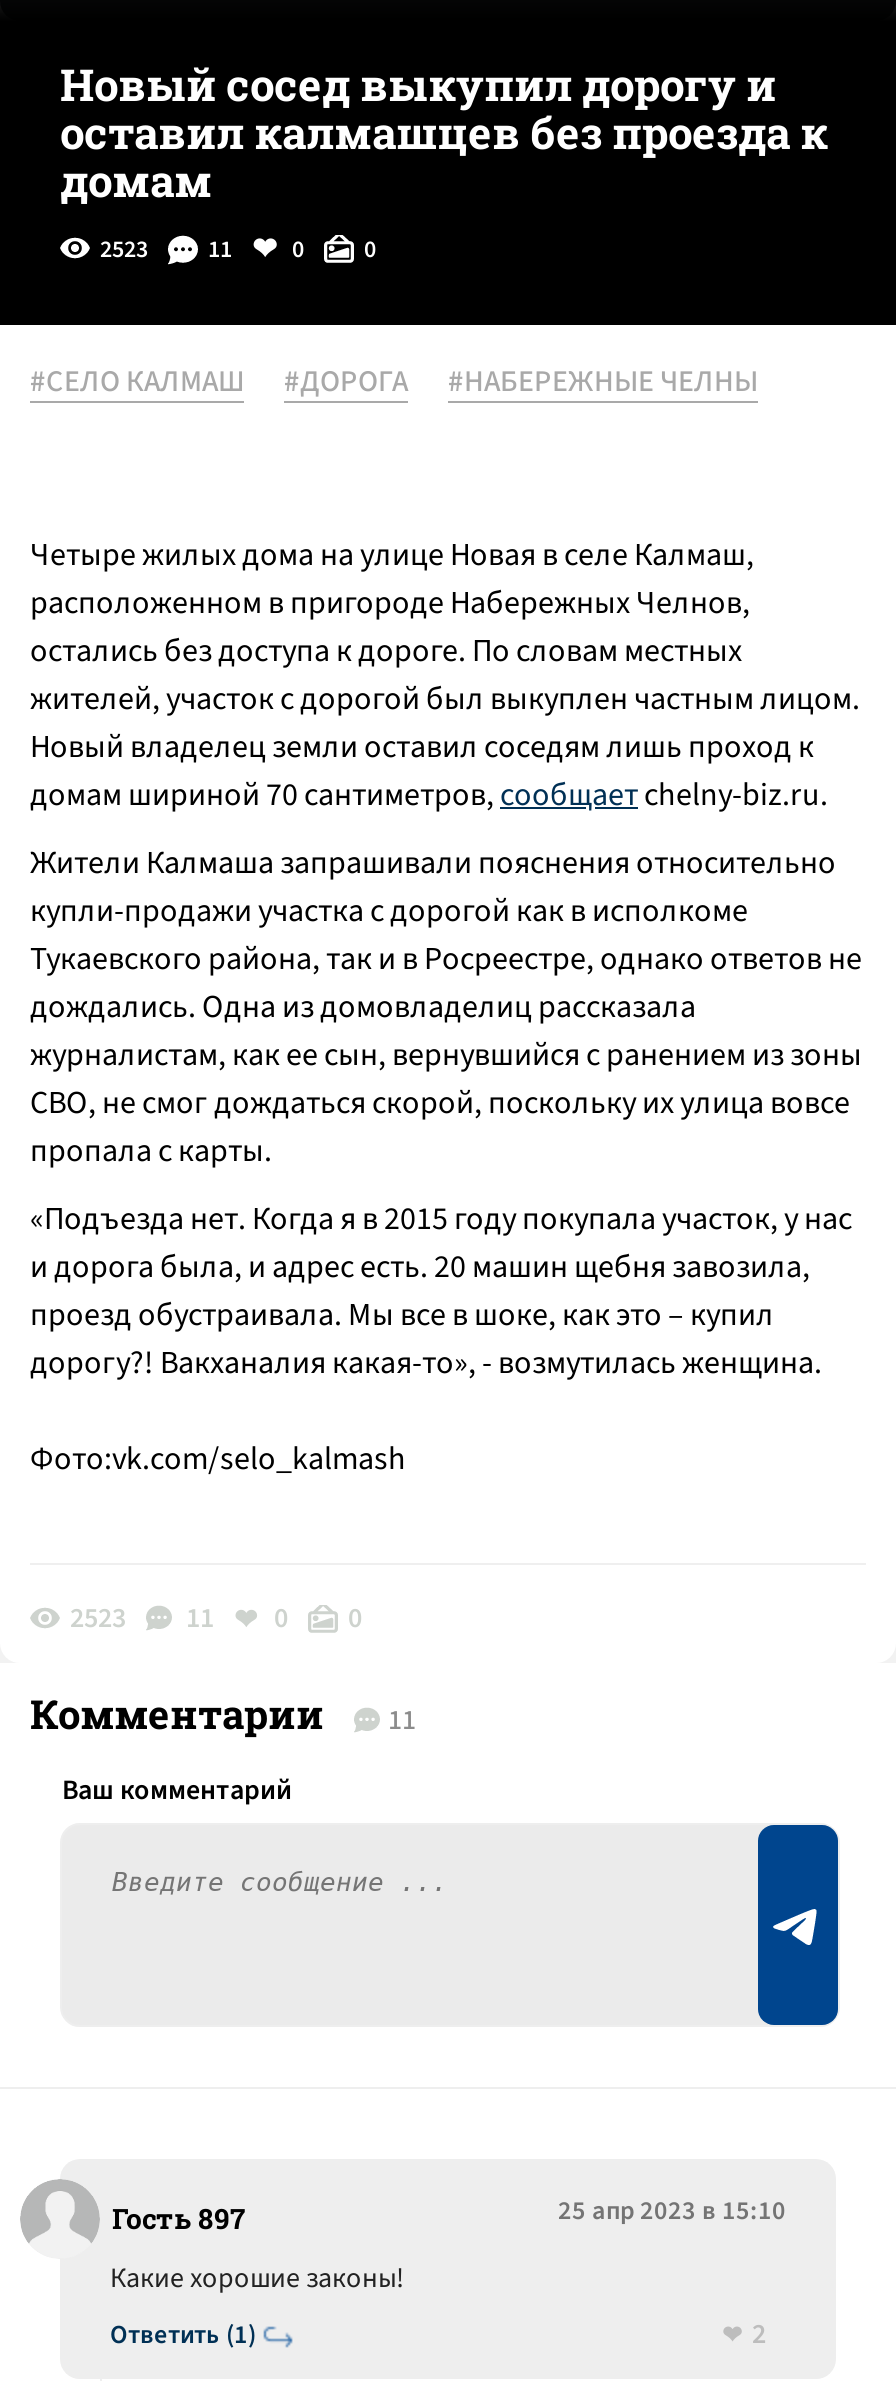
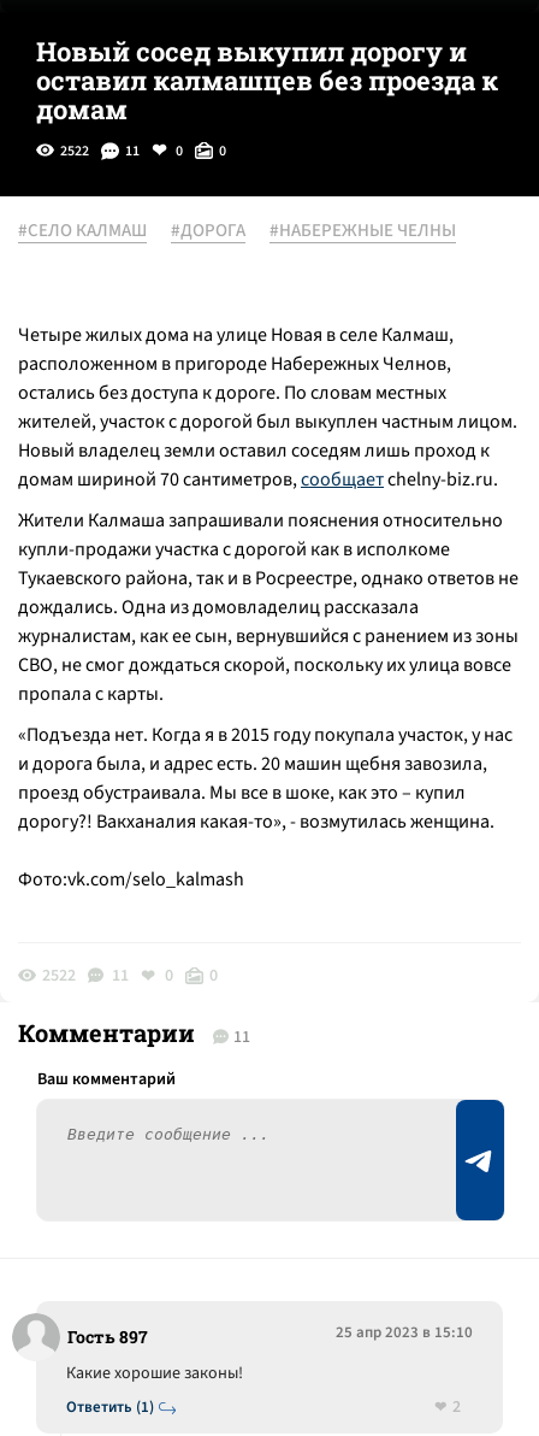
- 2523 11 0 0
+ 2522 11 0 0

- 2523 11 0 0
+ 2522 11 0 0
